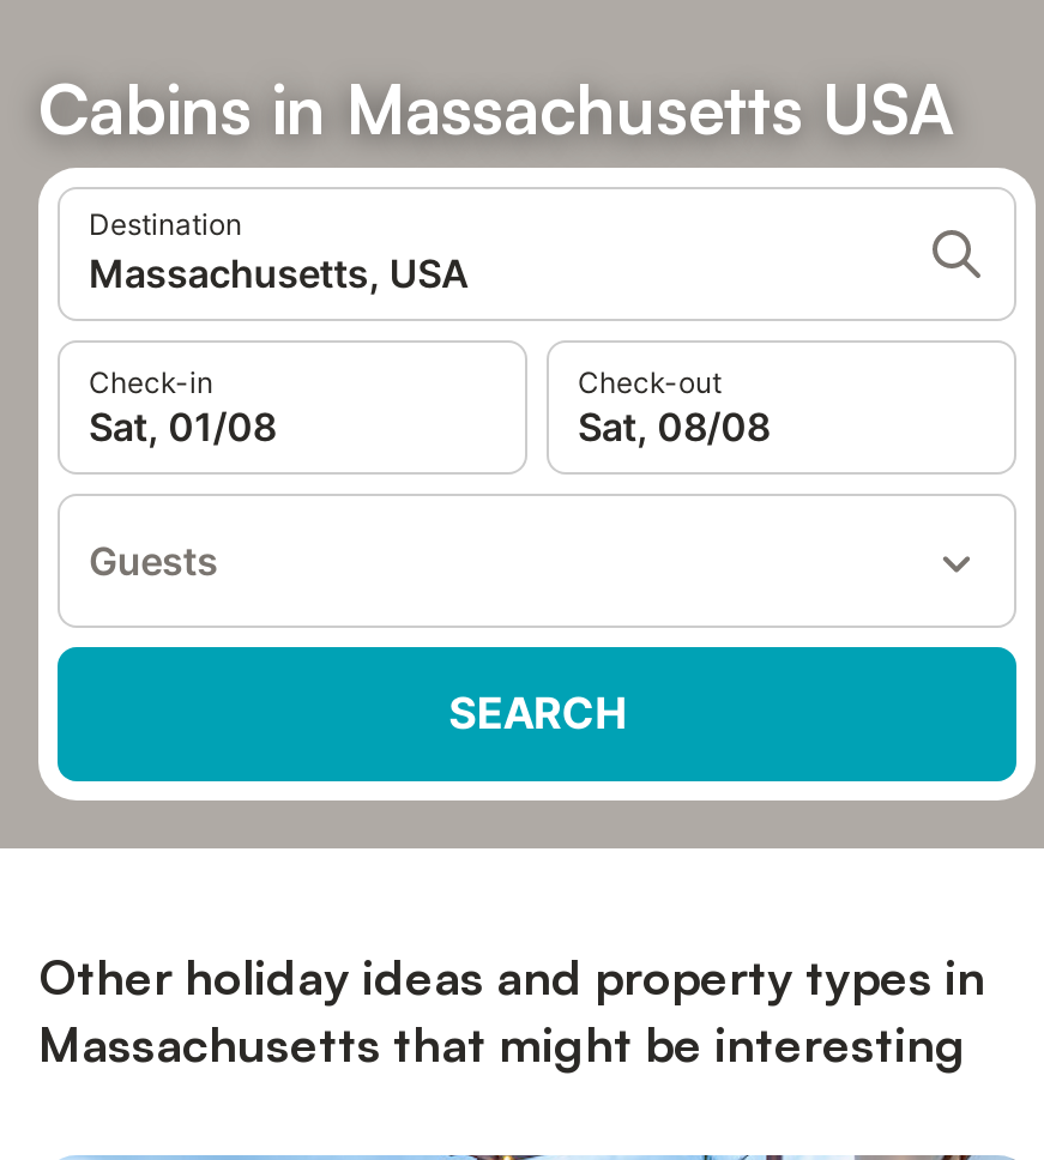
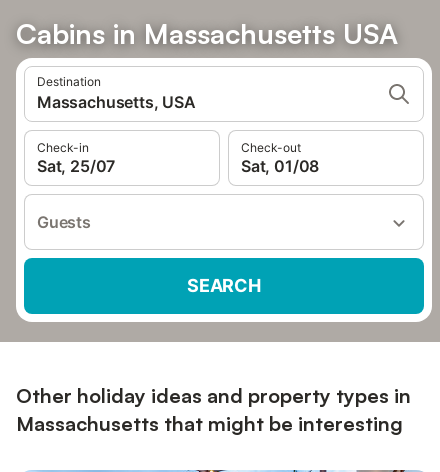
- Sat, 01/08
+ Sat, 25/07

- Sat, 08/08
+ Sat, 01/08
